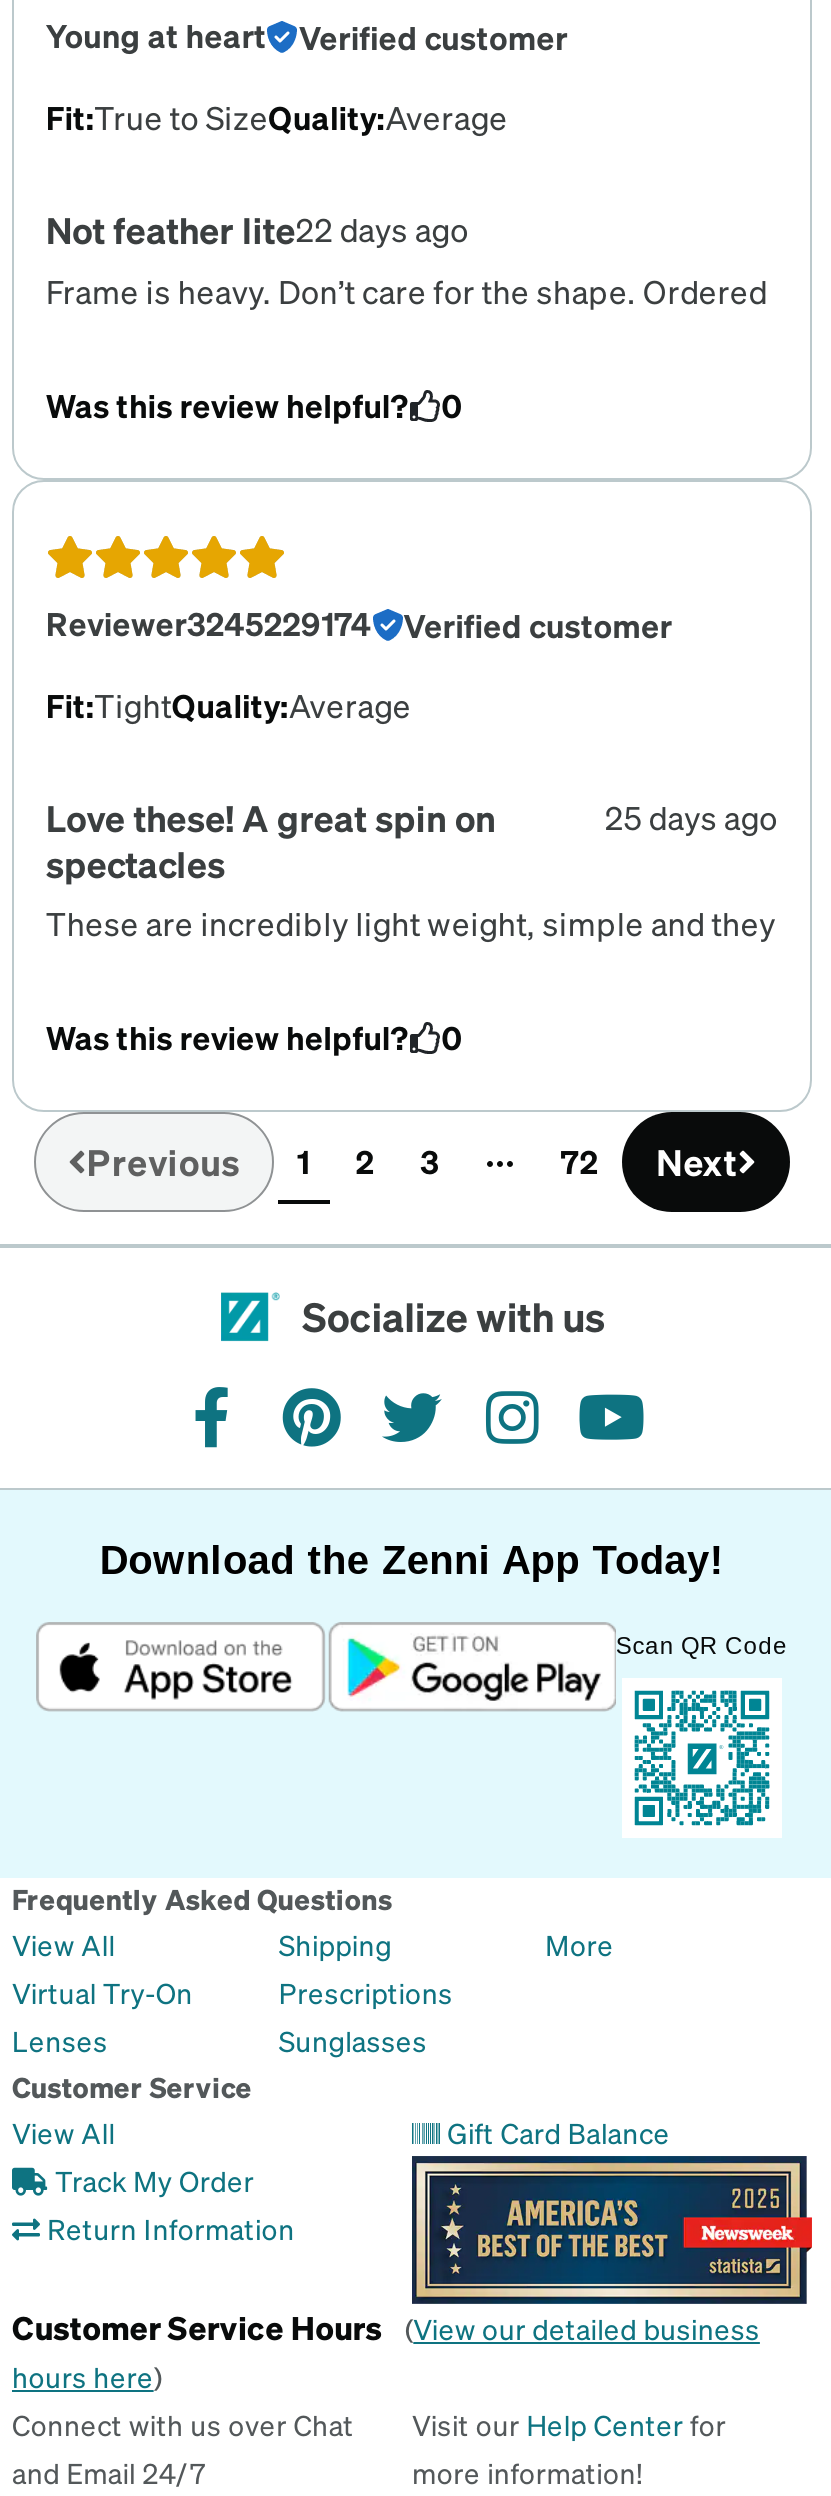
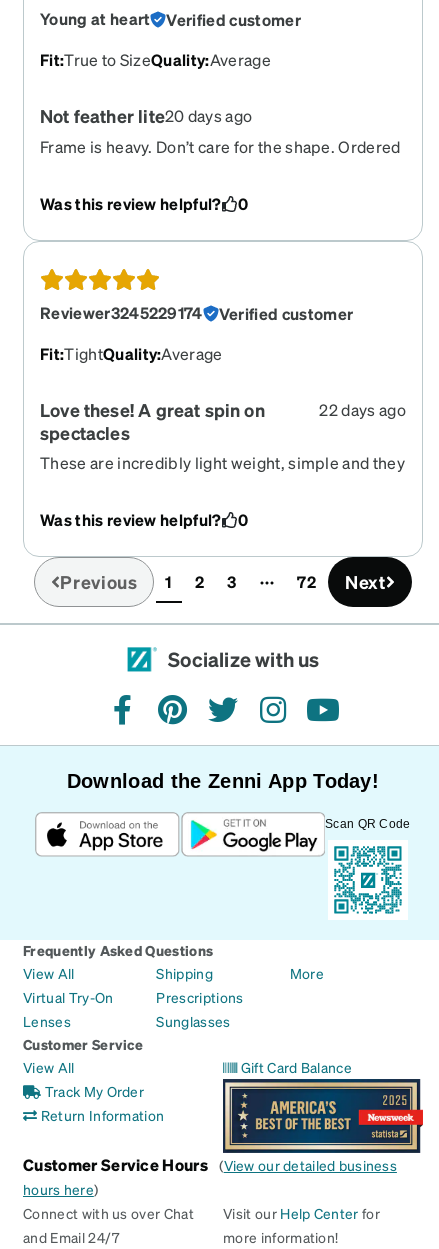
- Not feather lite22 days ago
+ Not feather lite20 days ago

- 25 days ago
+ 22 days ago
